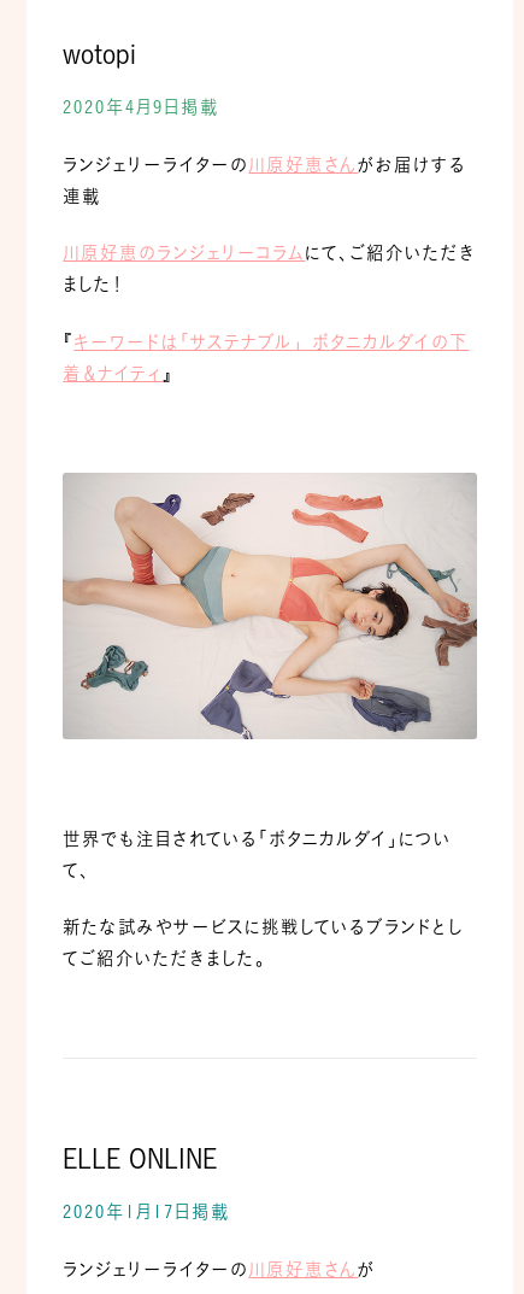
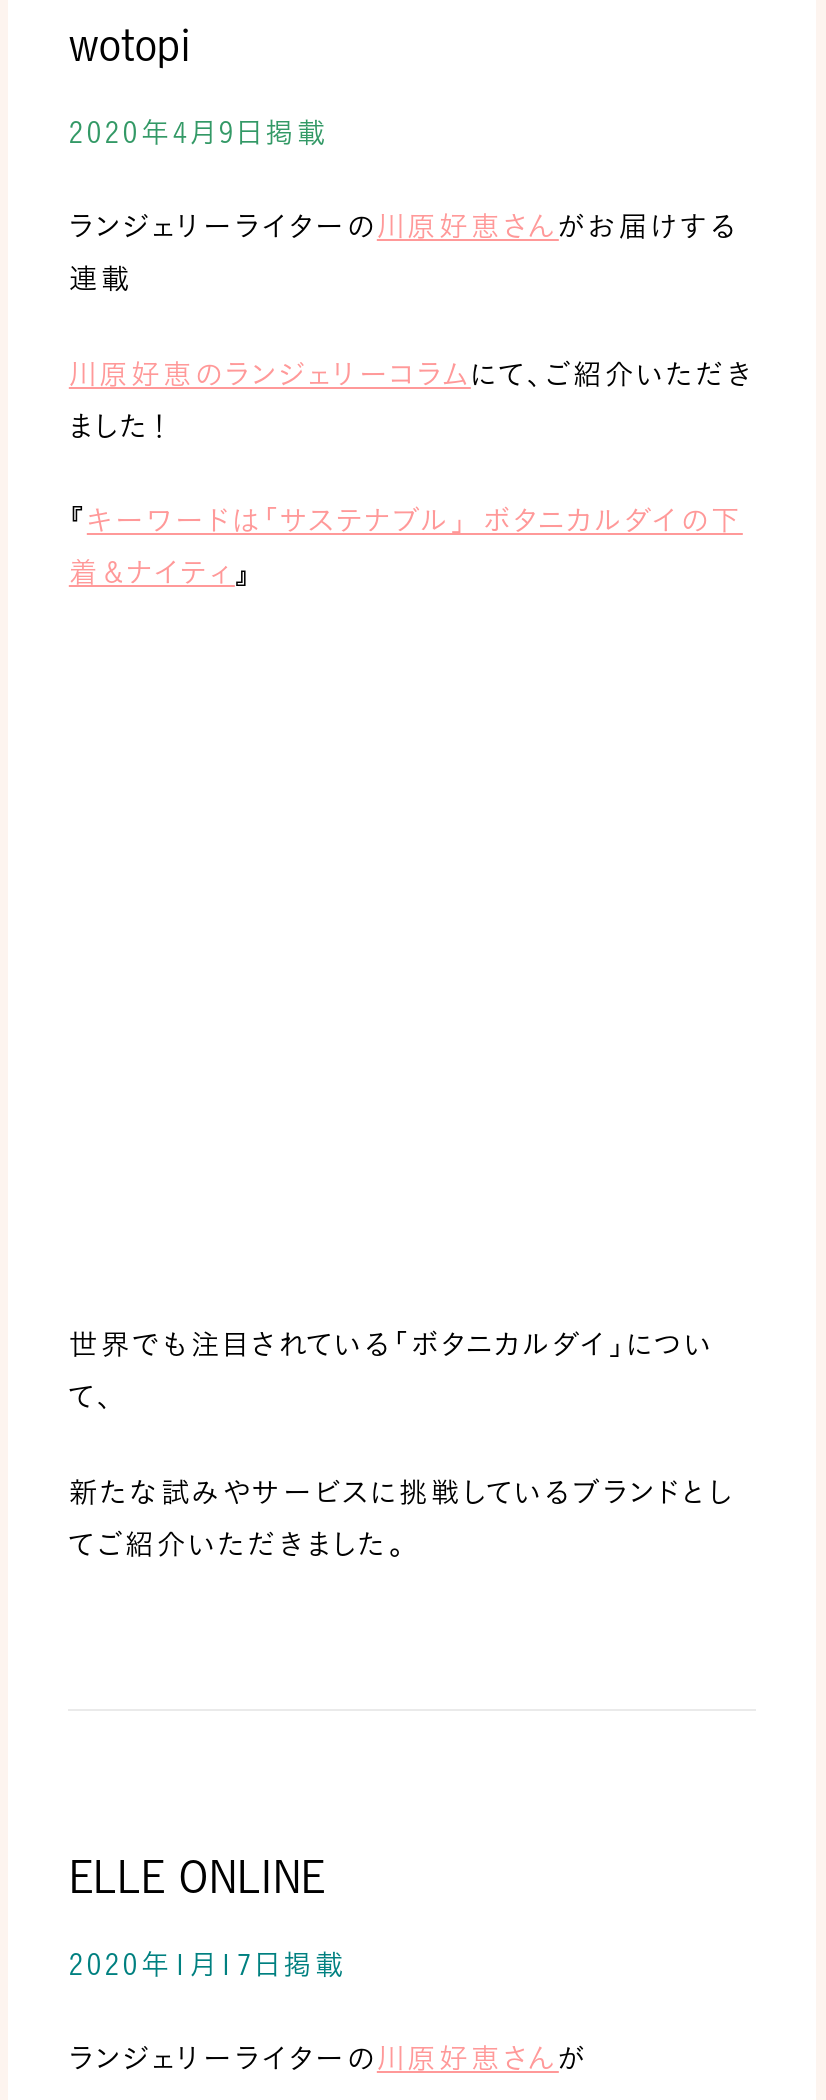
- [image]
